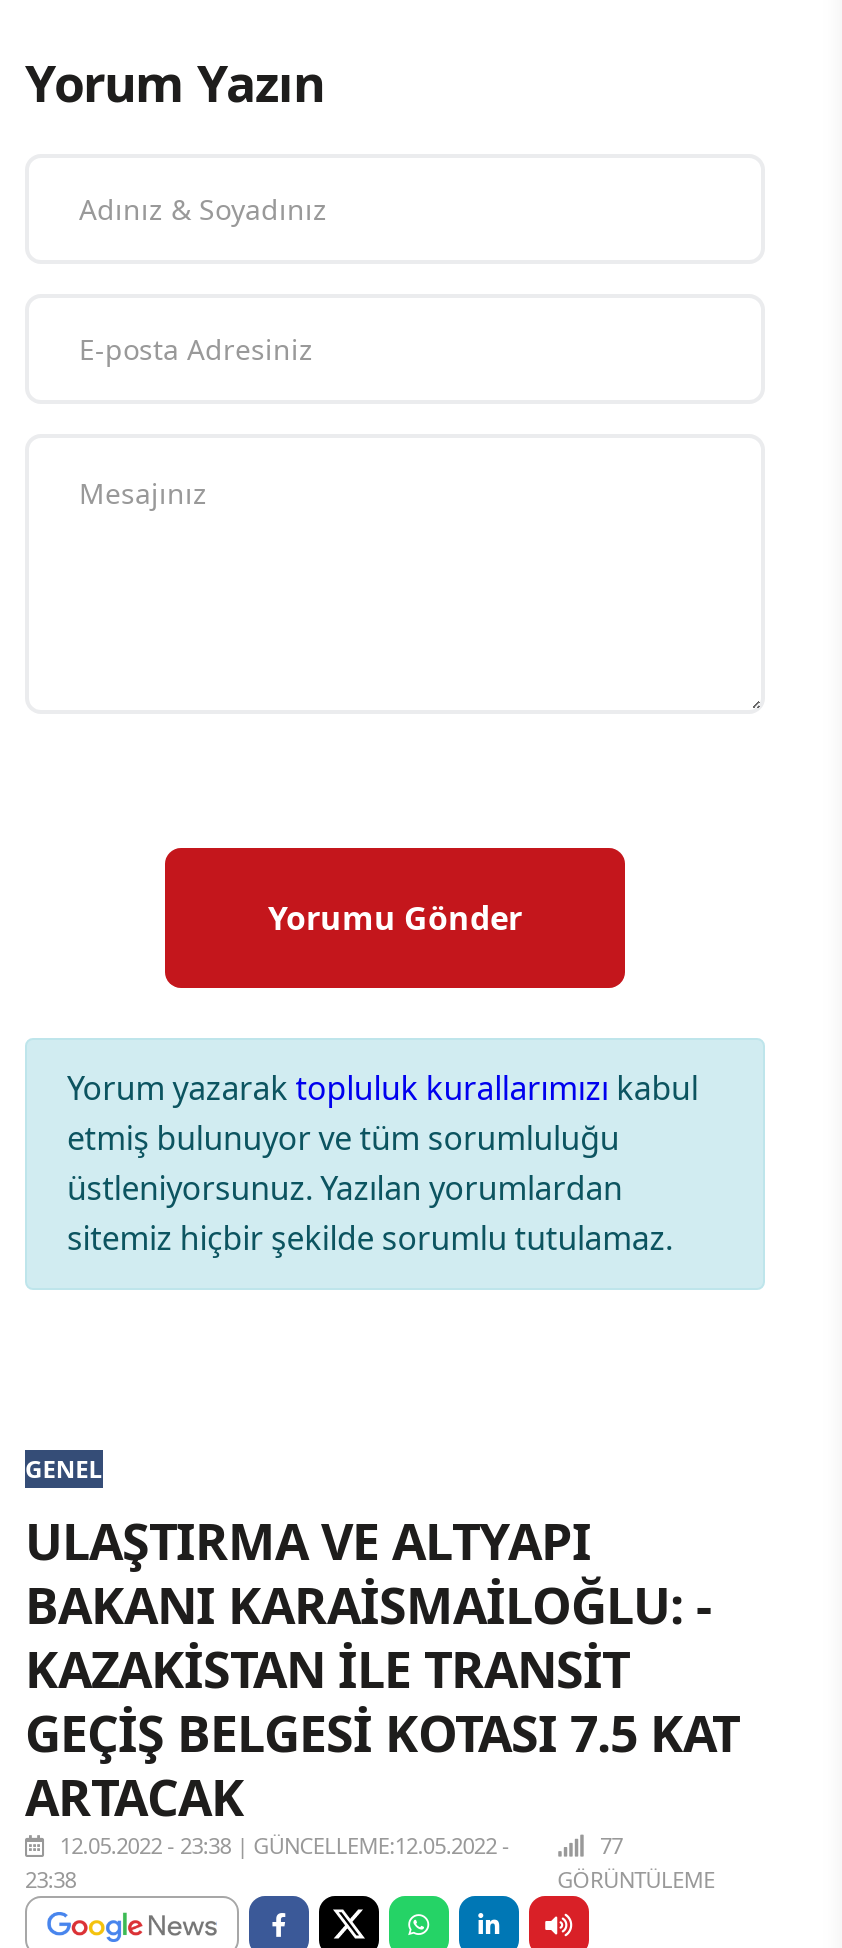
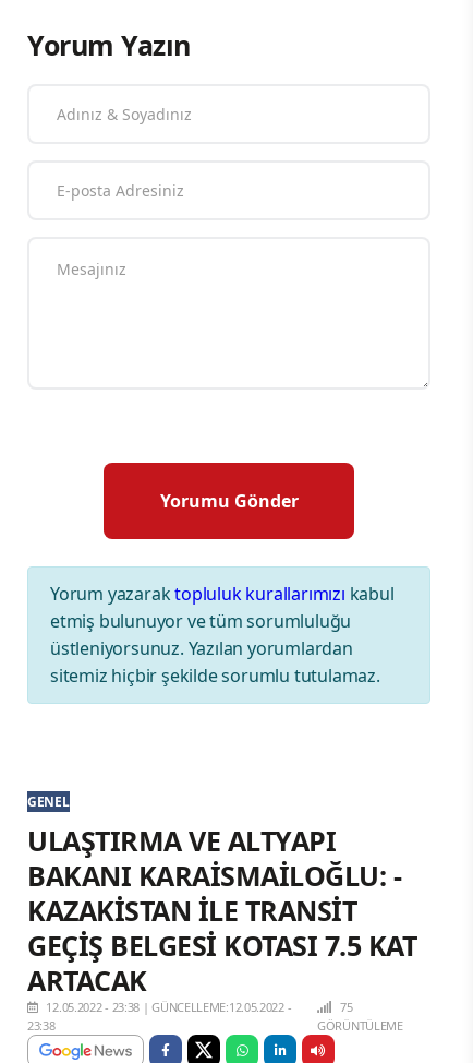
- 77
+ 75
